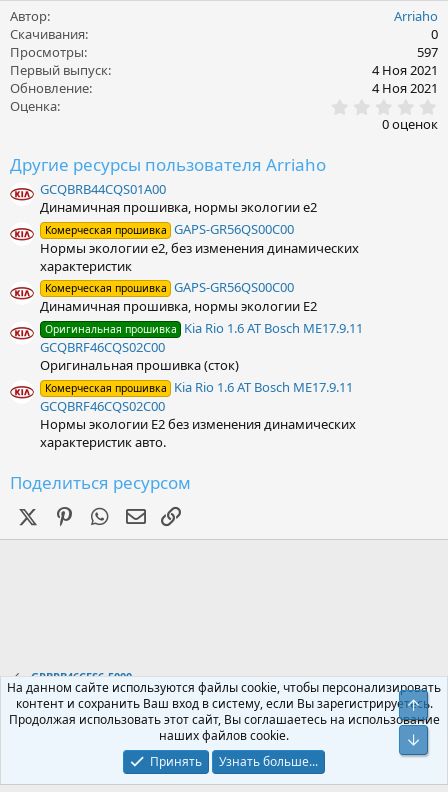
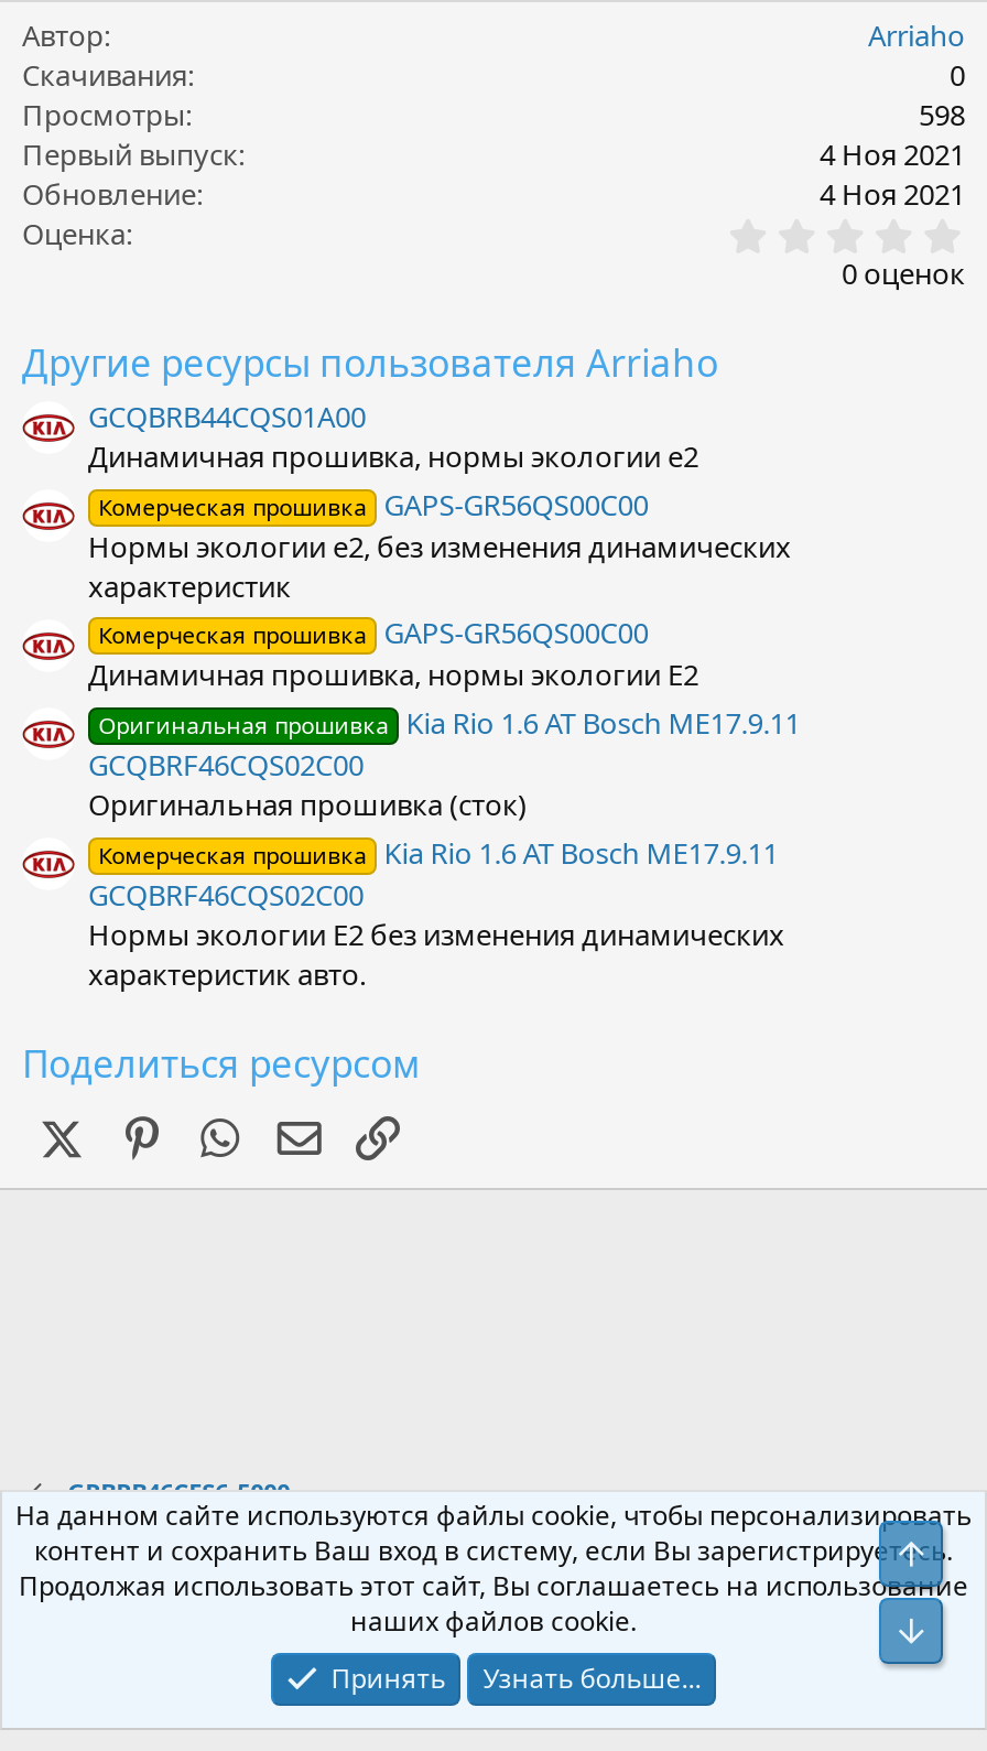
- 597
+ 598
